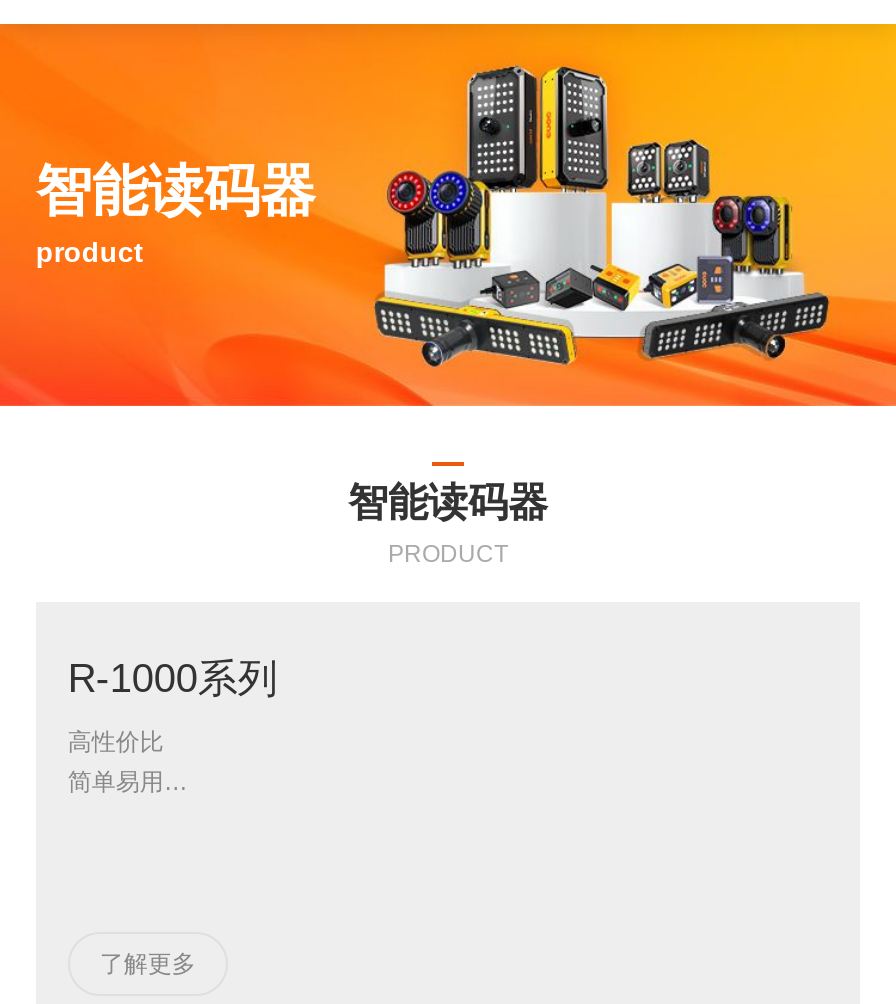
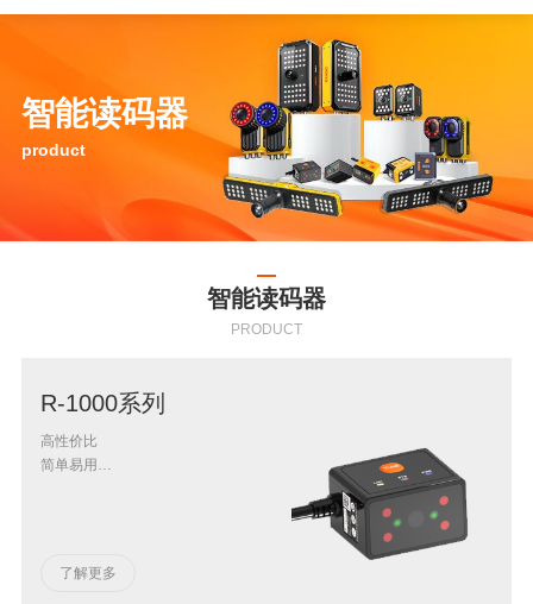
+ [image]
